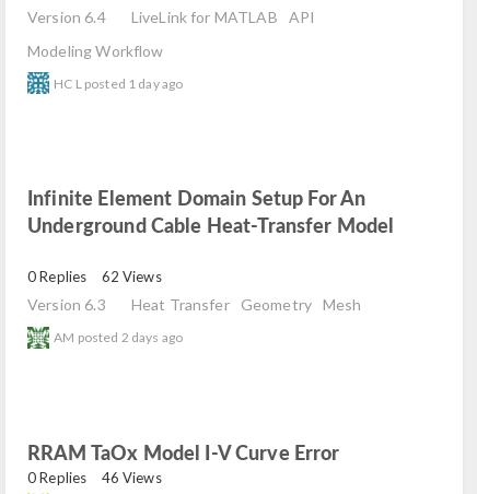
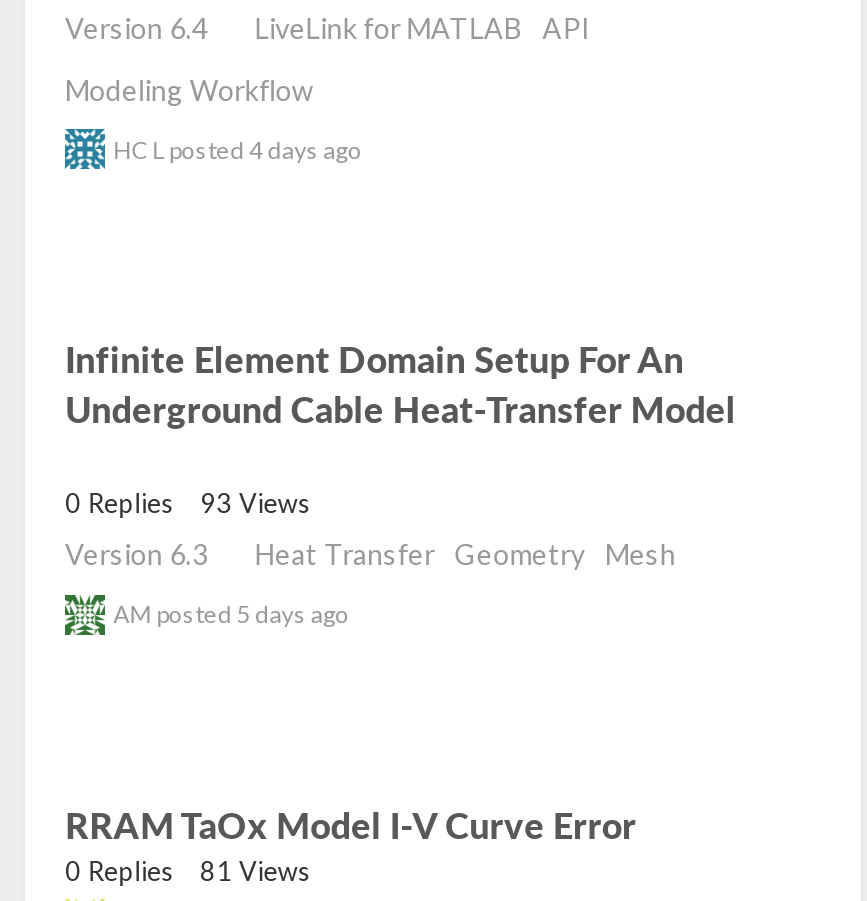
- HC L posted 1 day ago
+ HC L posted 4 days ago

- 0 Replies 62 Views
+ 0 Replies 93 Views

- AM posted 2 days ago
+ AM posted 5 days ago

- 0 Replies 46 Views
+ 0 Replies 81 Views
